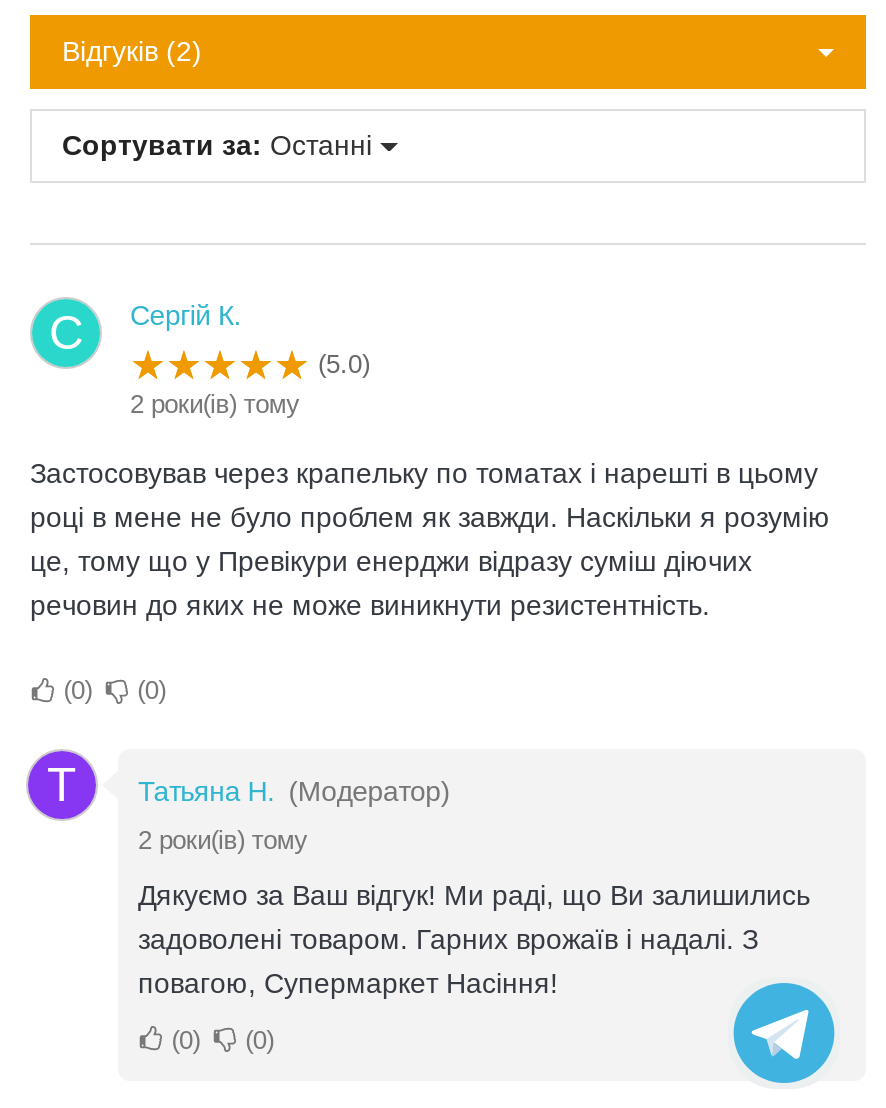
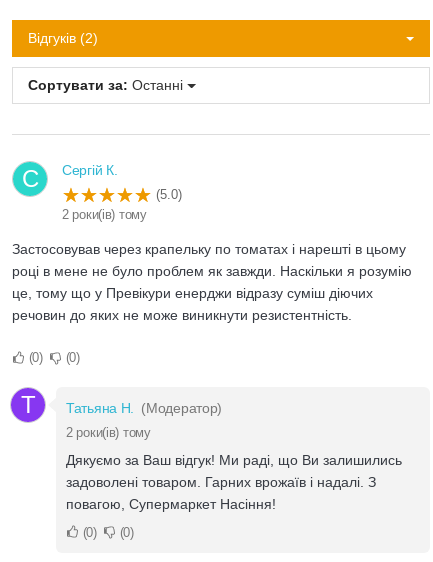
- [image]
